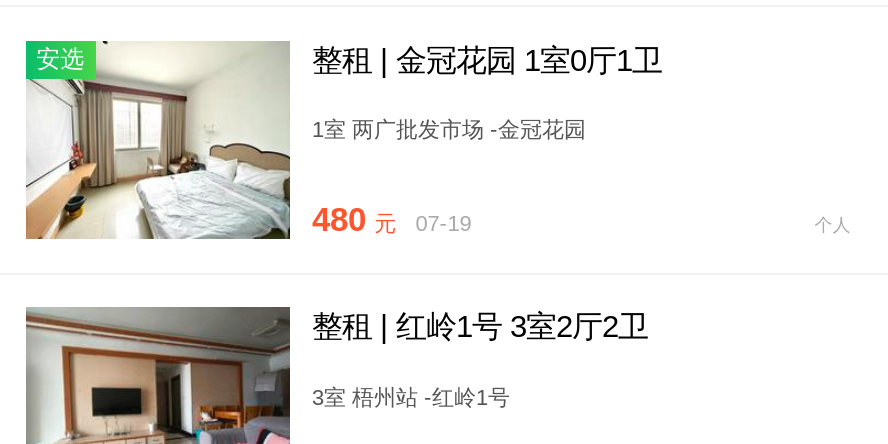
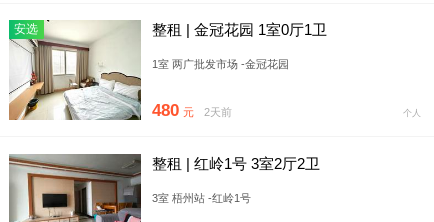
- 480 元 07-19
+ 480 元 2天前
